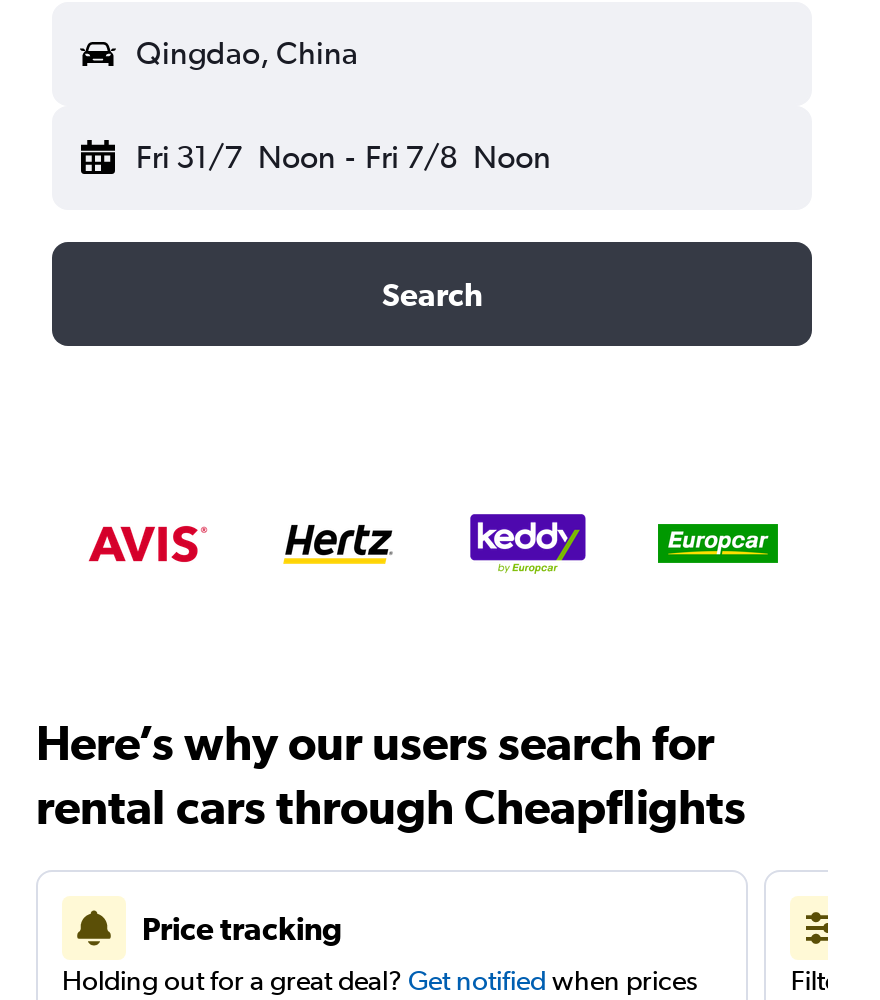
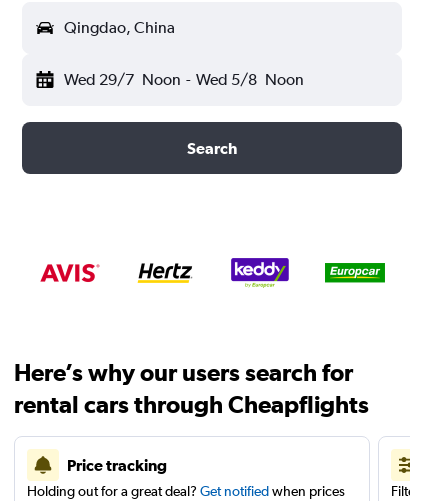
- Fri 31/7 Noon - Fri 7/8 Noon
+ Wed 29/7 Noon - Wed 5/8 Noon
